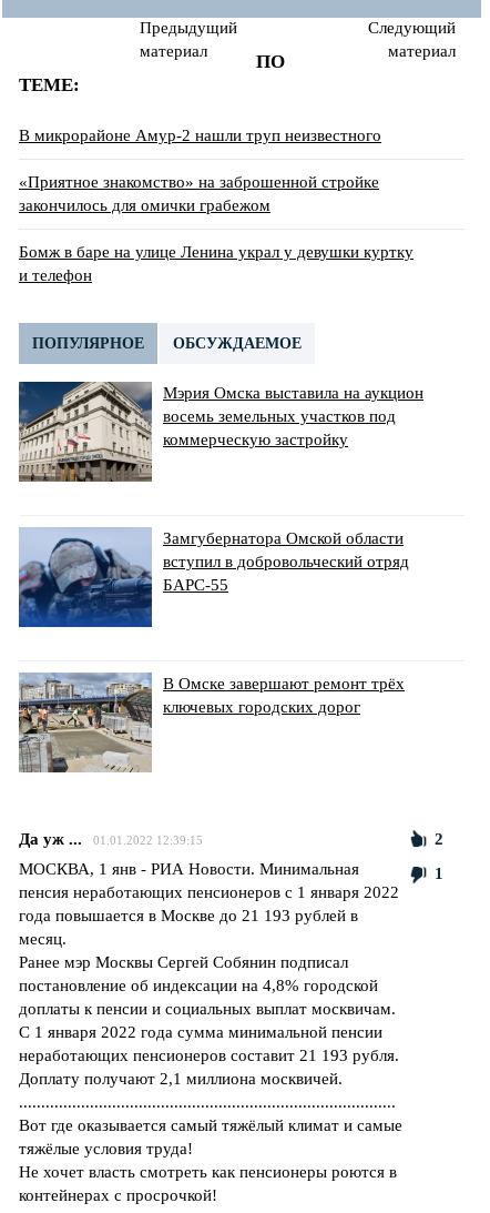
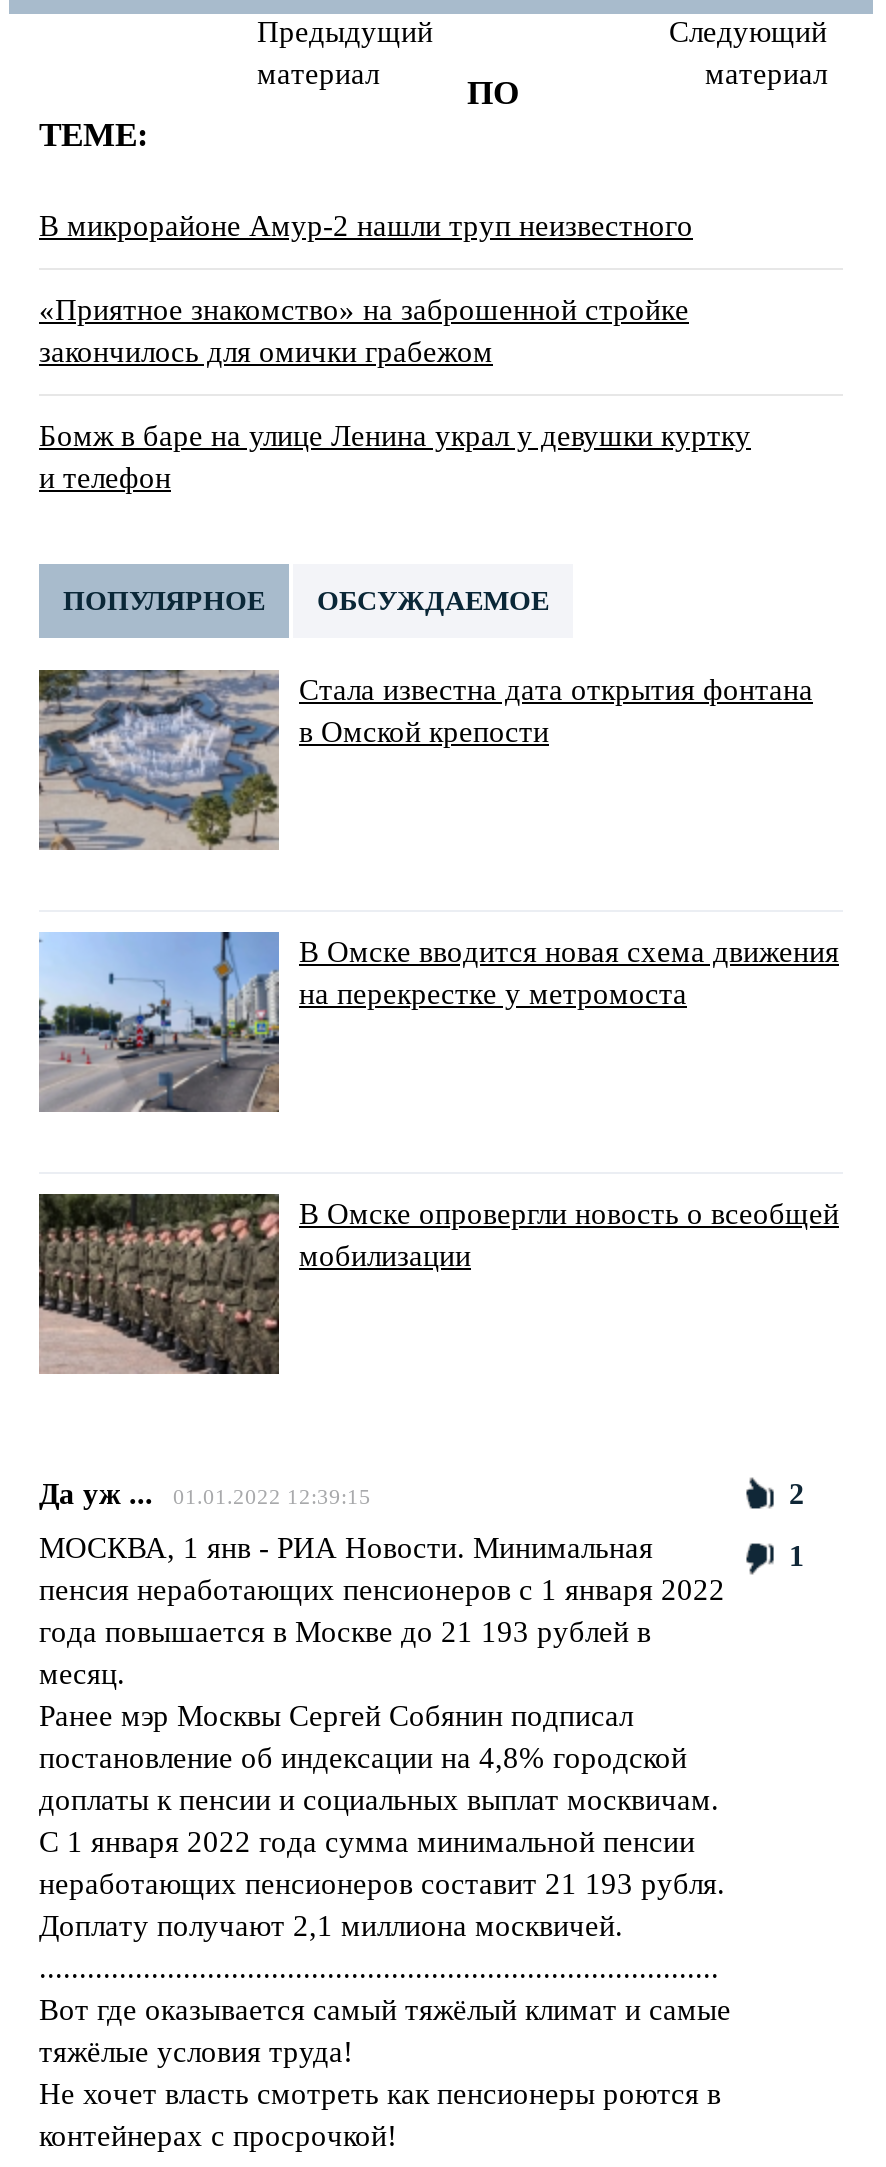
- [image]
- Мэрия Омска выставила на аукцион
- восемь земельных участков под
- коммерческую застройку
+ [image]
+ Стала известна дата открытия фонтана
+ в Омской крепости

- [image]
- Замгубернатора Омской области
- вступил в добровольческий отряд
- БАРС-55
+ [image]
+ В Омске вводится новая схема движения
+ на перекрестке у метромоста

- [image]
- В Омске завершают ремонт трёх
- ключевых городских дорог
+ [image]
+ В Омске опровергли новость о всеобщей
+ мобилизации
